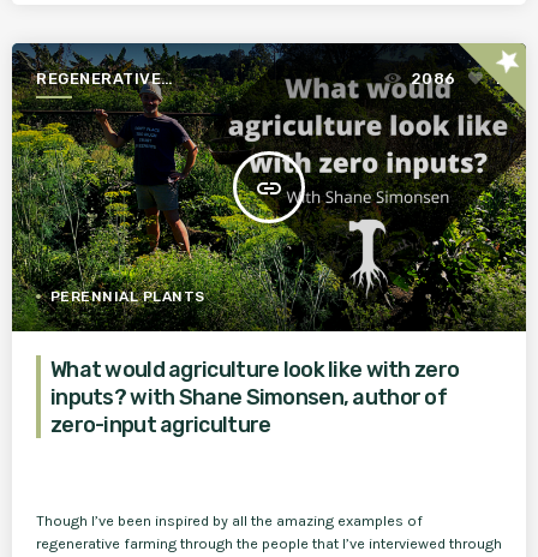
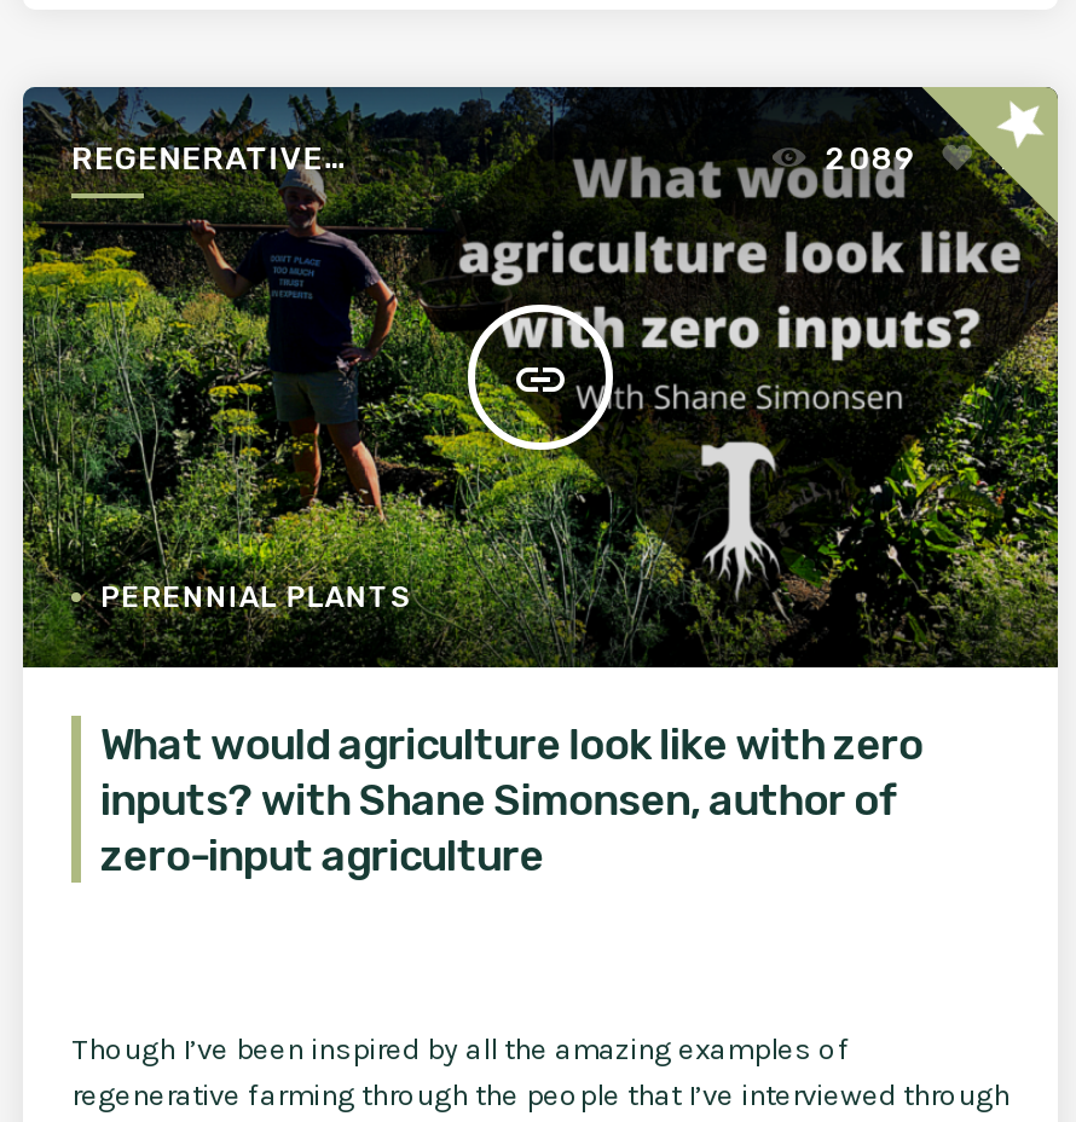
- 2086
+ 2089
